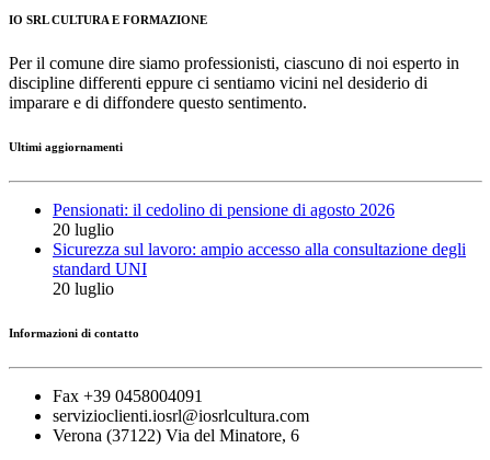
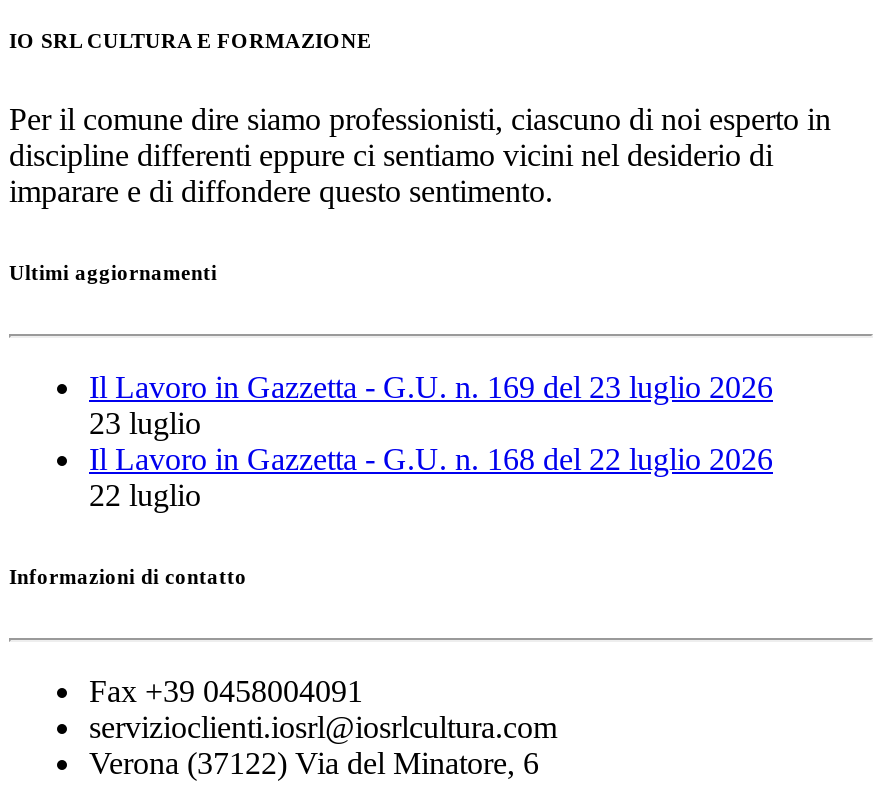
- Pensionati: il cedolino di pensione di agosto 2026
- 20 luglio
- Sicurezza sul lavoro: ampio accesso alla consultazione degli
- standard UNI
- 20 luglio
+ Il Lavoro in Gazzetta - G.U. n. 169 del 23 luglio 2026
+ 23 luglio
+ Il Lavoro in Gazzetta - G.U. n. 168 del 22 luglio 2026
+ 22 luglio
